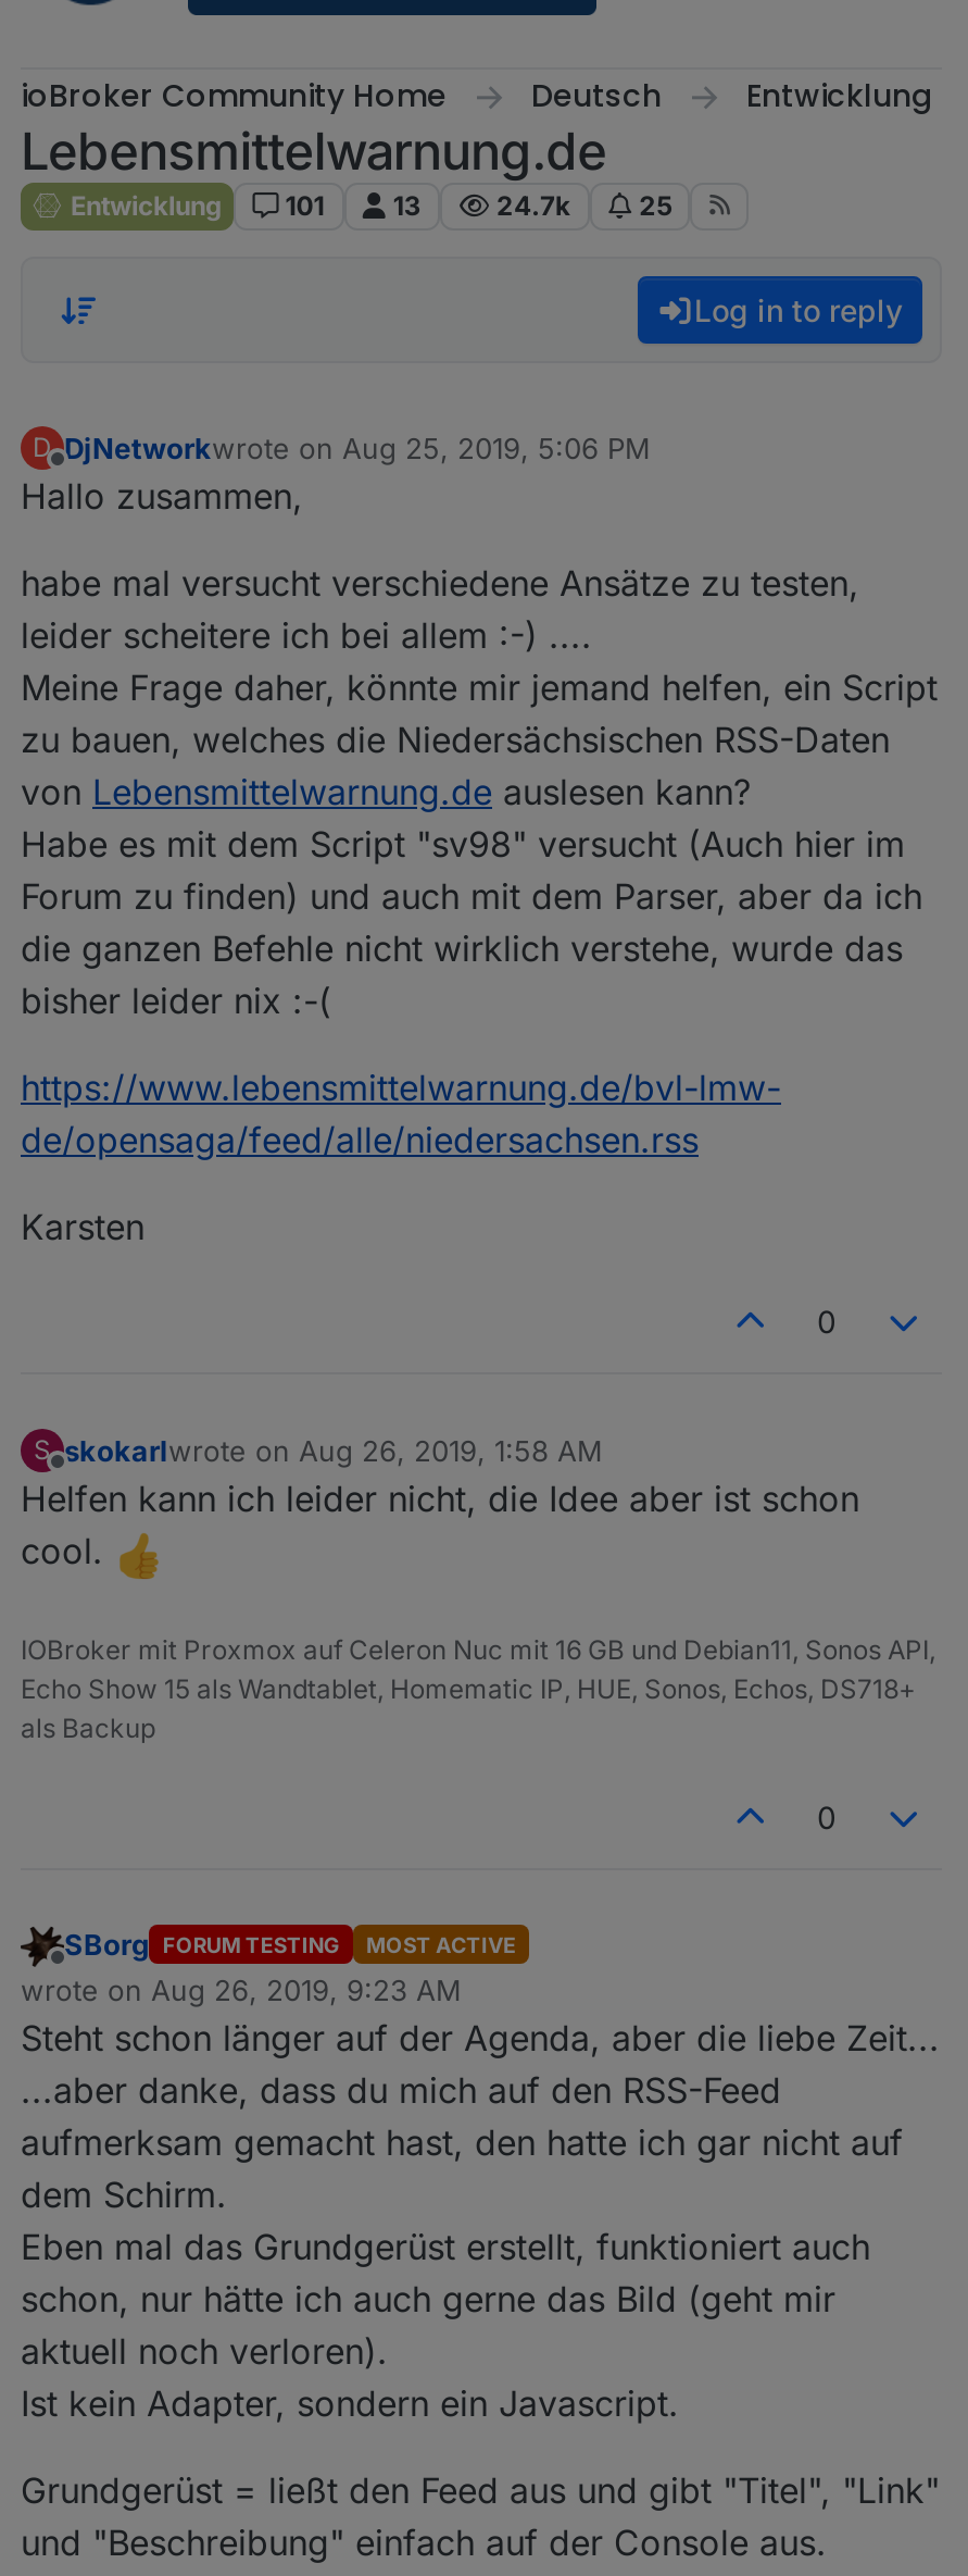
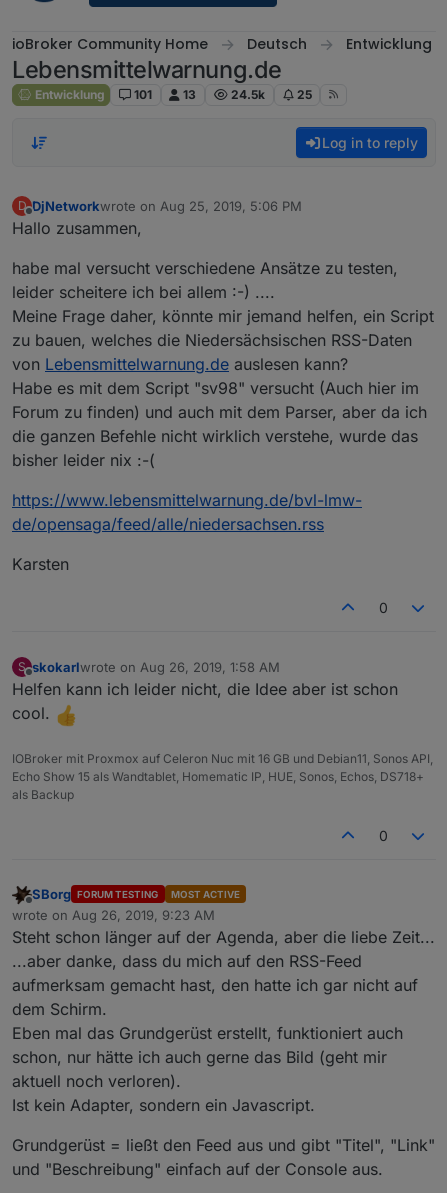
- 24.7k
+ 24.5k
